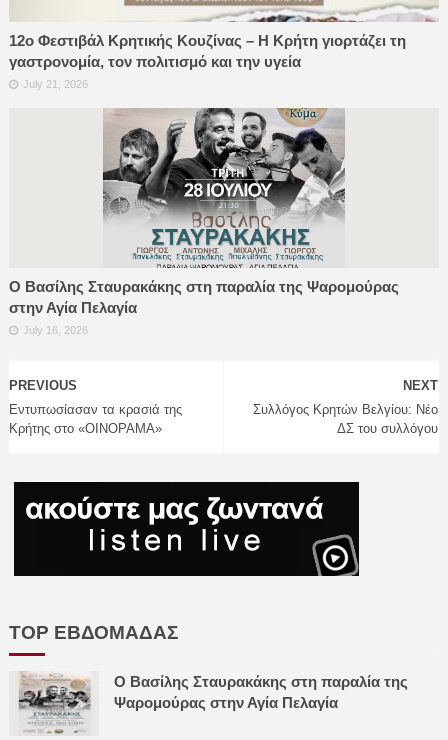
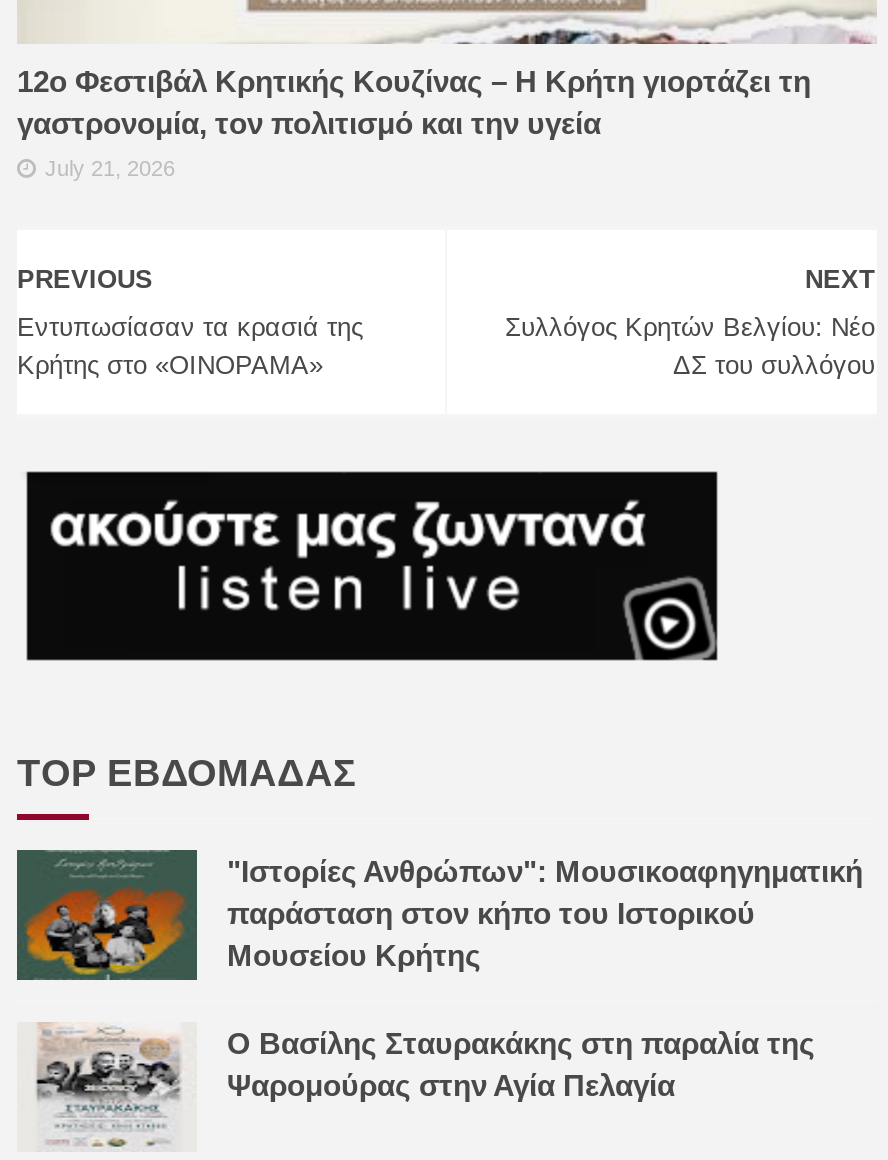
- [image]
- Ο Βασίλης Σταυρακάκης στη παραλία της Ψαρομούρας
- στην Αγία Πελαγία
- July 16, 2026

moved up: NEXT | Συλλόγος Κρητών Βελγίου: Νέο | ΔΣ του συλλόγου | PREVIOUS | Εντυπωσίασαν τα κρασιά της | Κρήτης στο «ΟΙΝΟΡΑΜΑ»

moved up: [image]

+ [image]
+ "Ιστορίες Ανθρώπων": Μουσικοαφηγηματική
+ παράσταση στον κήπο του Ιστορικού
+ Μουσείου Κρήτης
